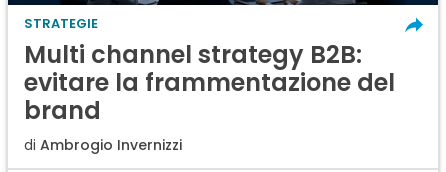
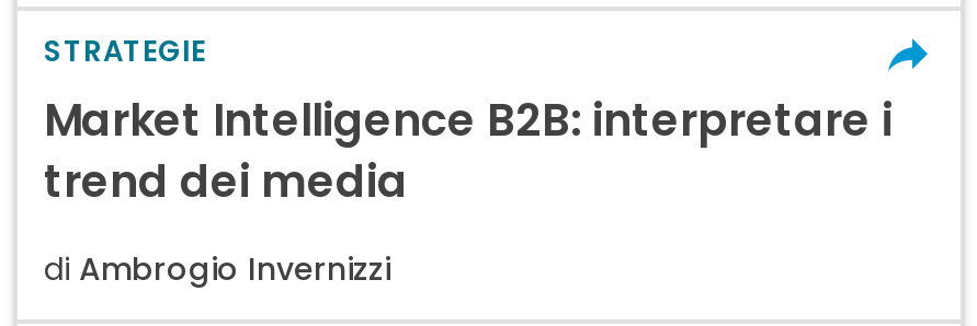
- Multi channel strategy B2B:
- evitare la frammentazione del
- brand
+ Market Intelligence B2B: interpretare i
+ trend dei media
